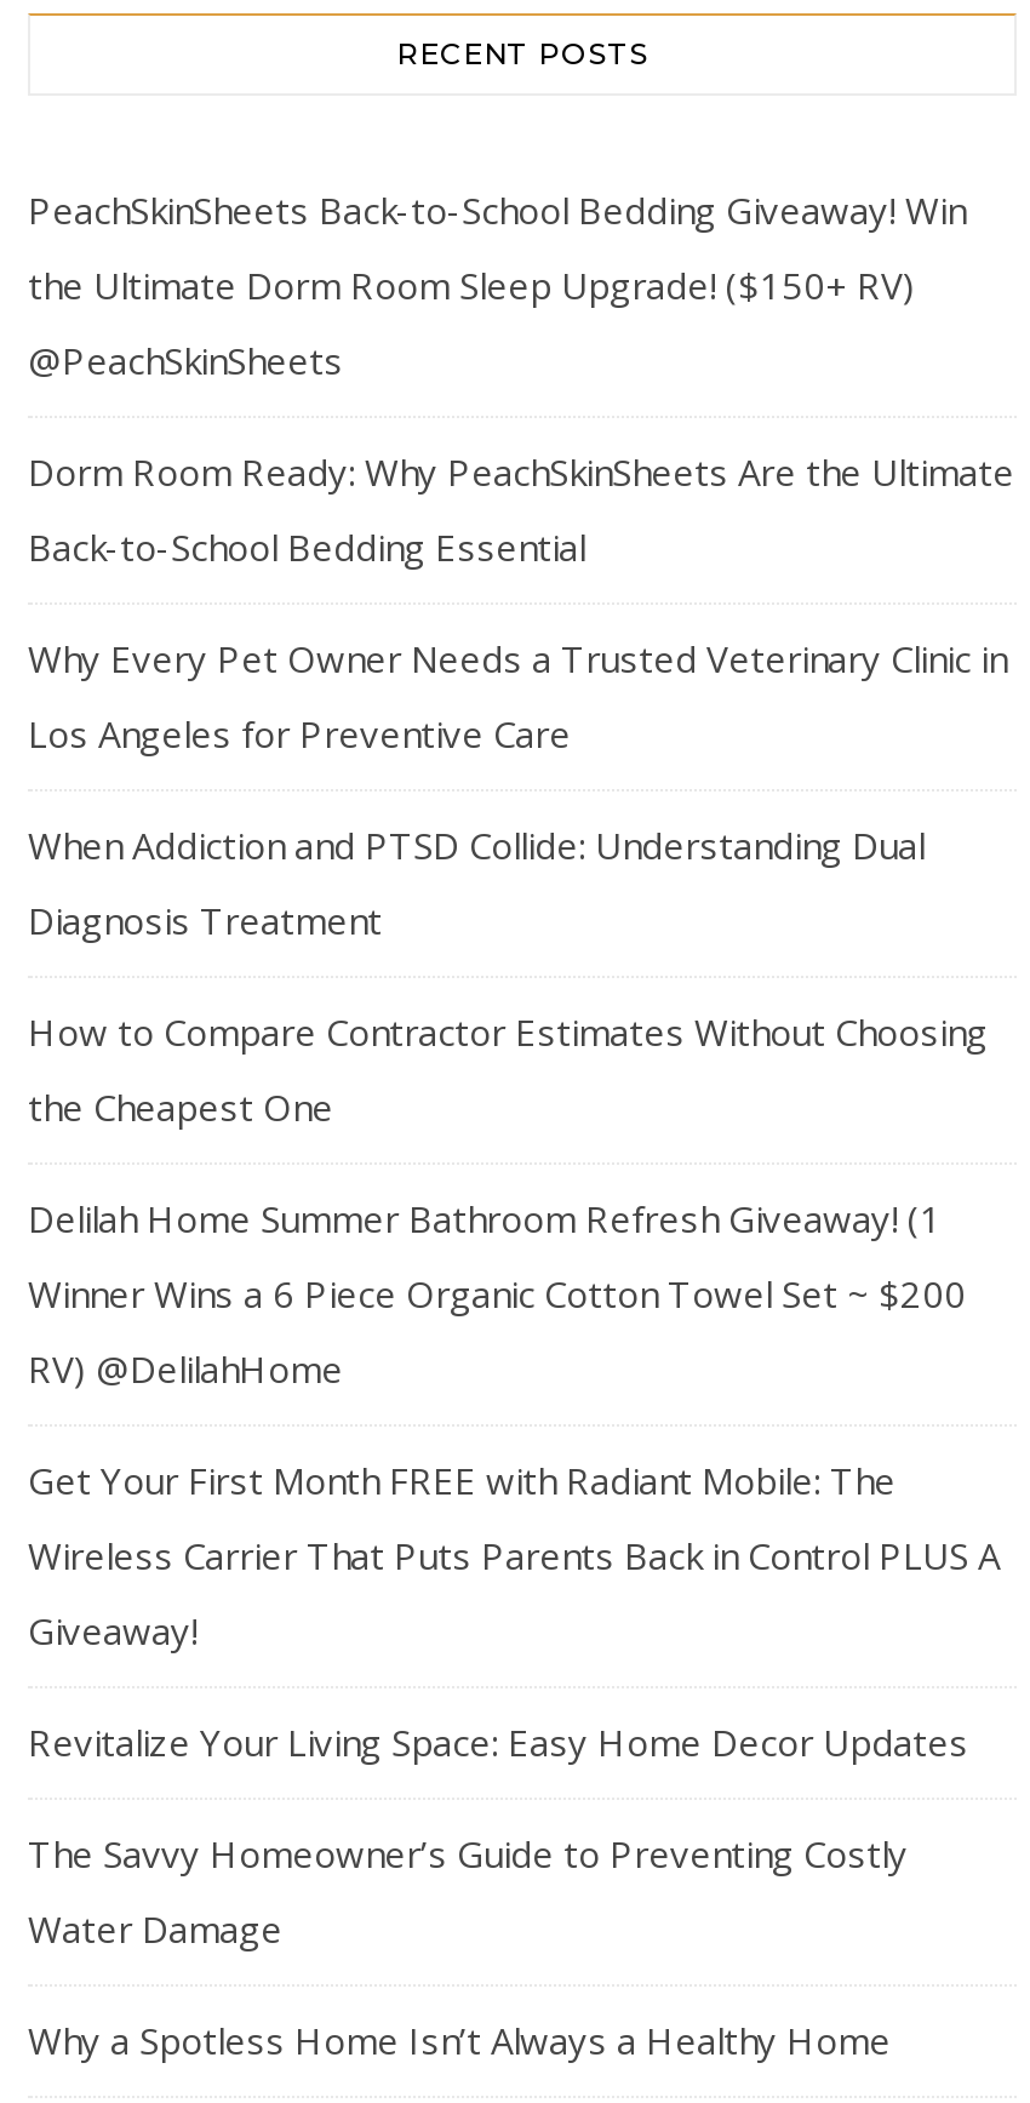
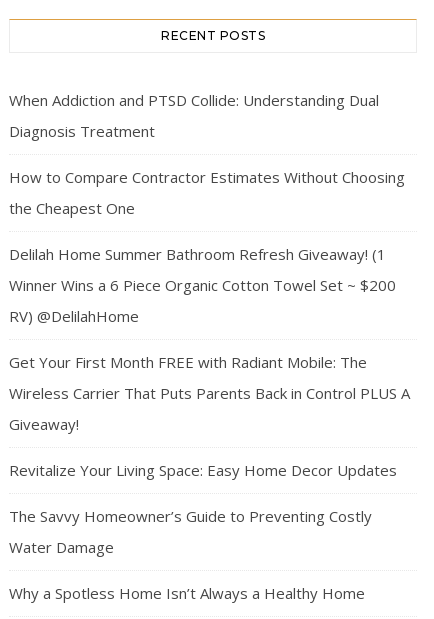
- PeachSkinSheets Back-to-School Bedding Giveaway! Win
- the Ultimate Dorm Room Sleep Upgrade! ($150+ RV)
- @PeachSkinSheets
- Dorm Room Ready: Why PeachSkinSheets Are the Ultimate
- Back-to-School Bedding Essential
- Why Every Pet Owner Needs a Trusted Veterinary Clinic in
- Los Angeles for Preventive Care
